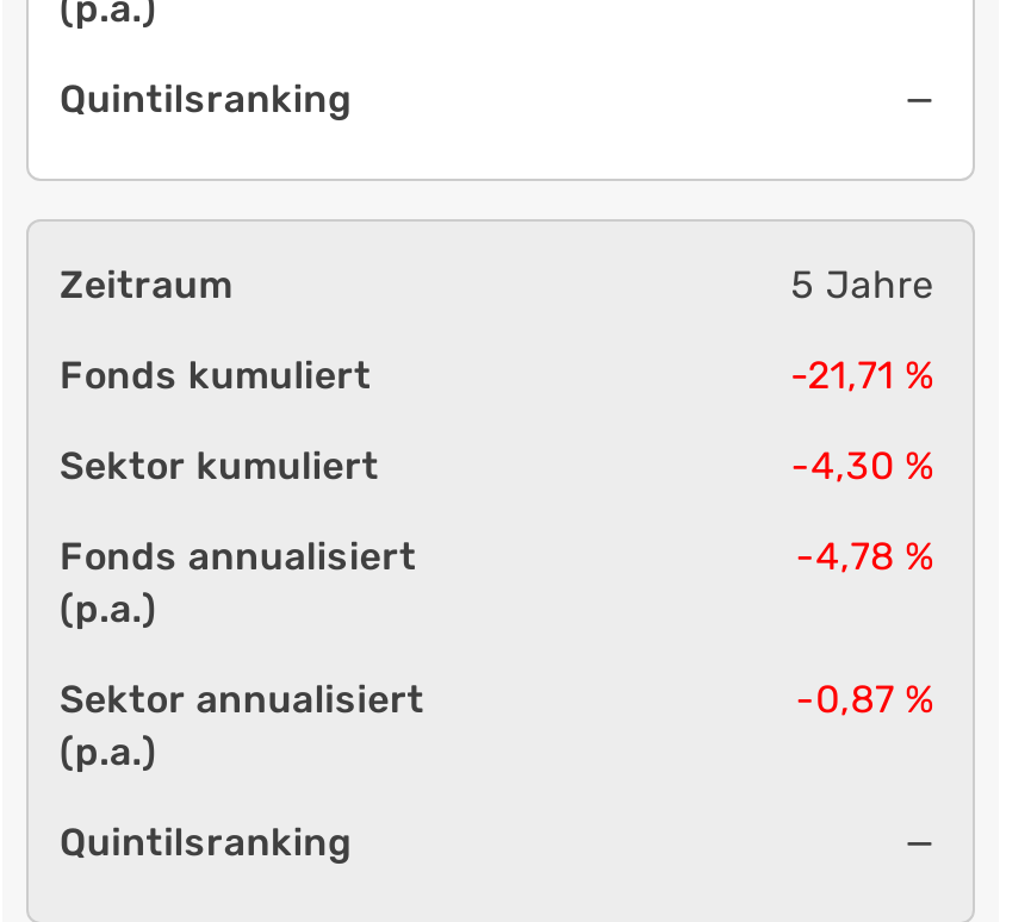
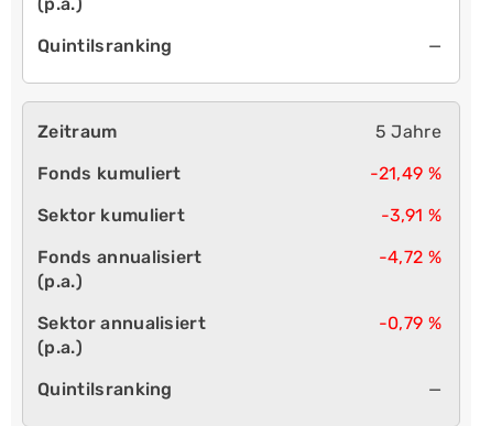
- -21,71 %
+ -21,49 %

- -4,30 %
+ -3,91 %

- -4,78 %
+ -4,72 %

- -0,87 %
+ -0,79 %
